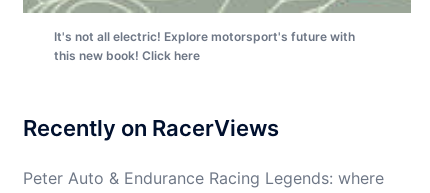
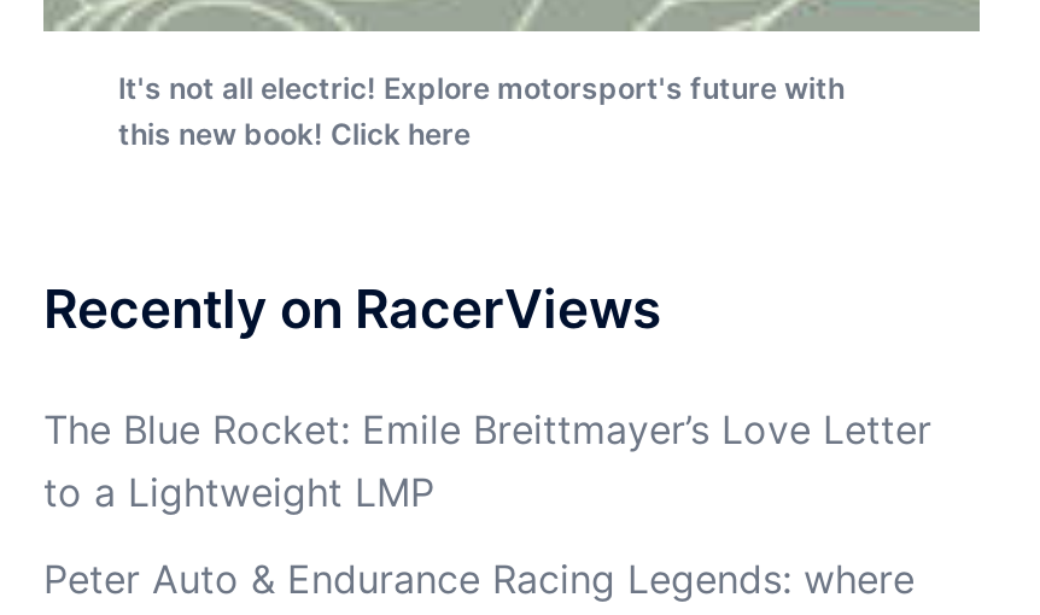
+ The Blue Rocket: Emile Breittmayer’s Love Letter
+ to a Lightweight LMP
